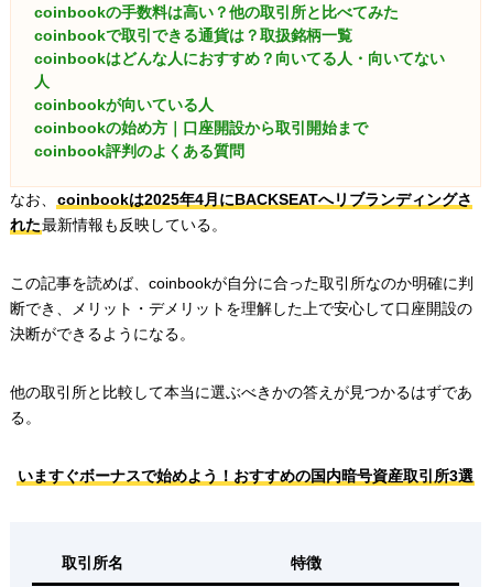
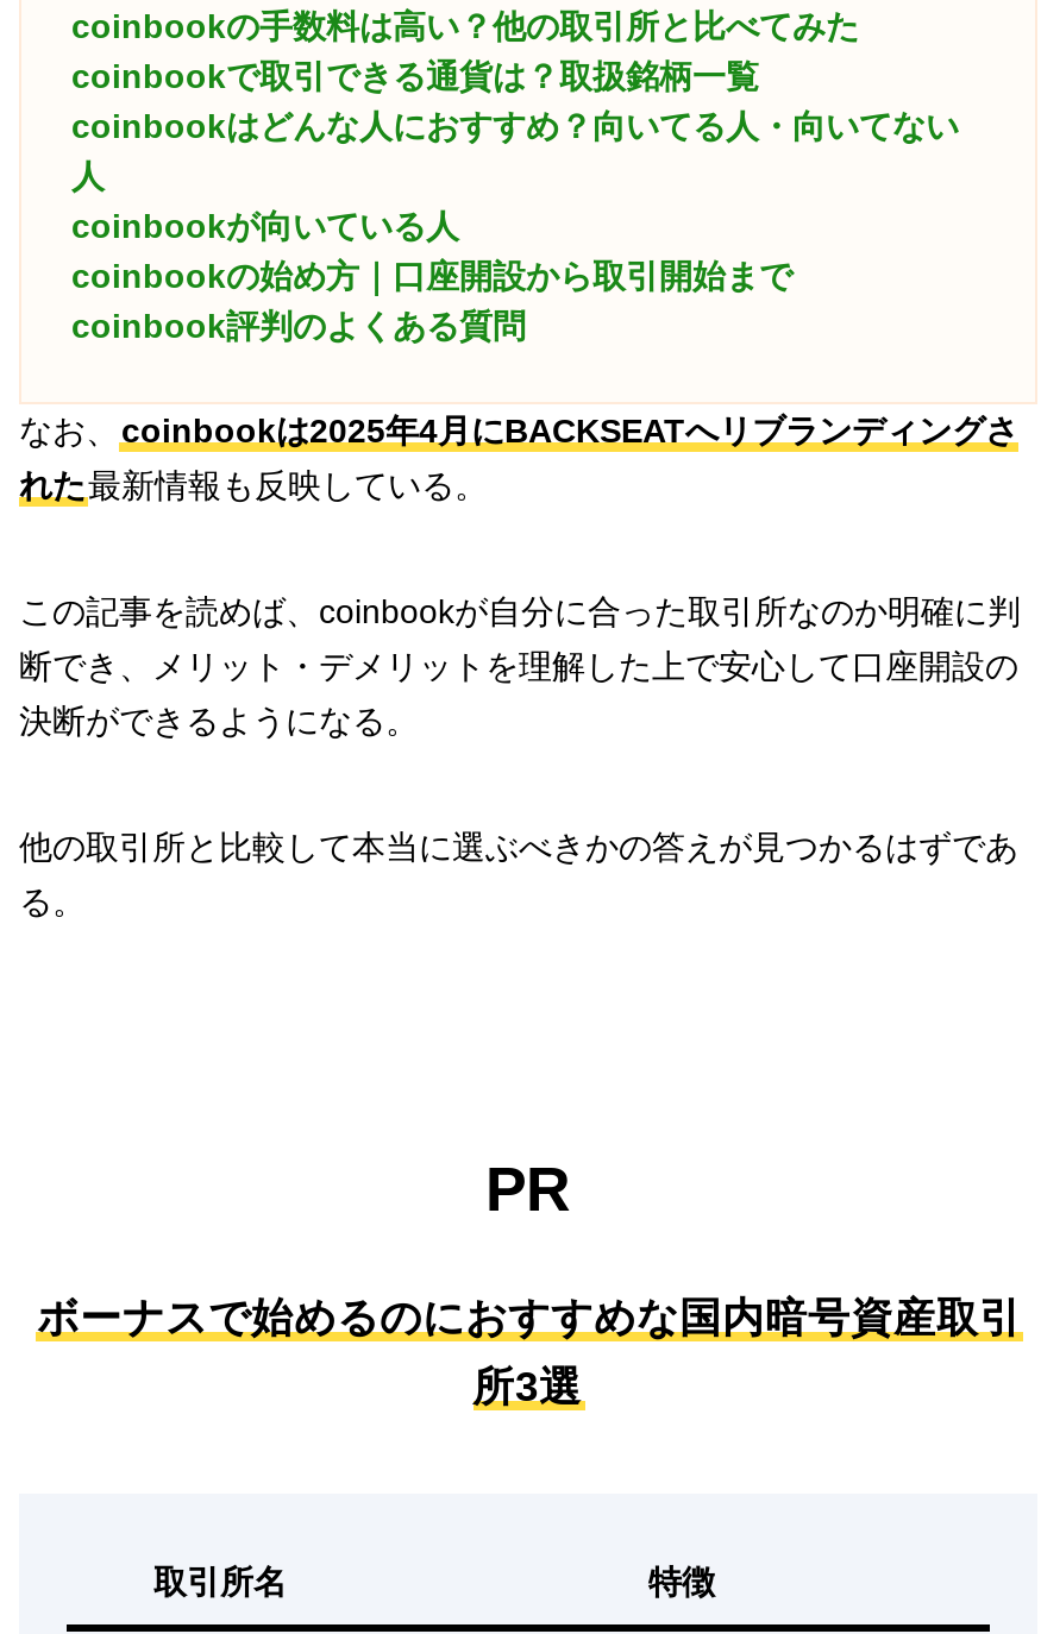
- いますぐボーナスで始めよう！おすすめの国内暗号資産取引所3選
+ PR
+ ボーナスで始めるのにおすすめな国内暗号資産取引
+ 所3選
